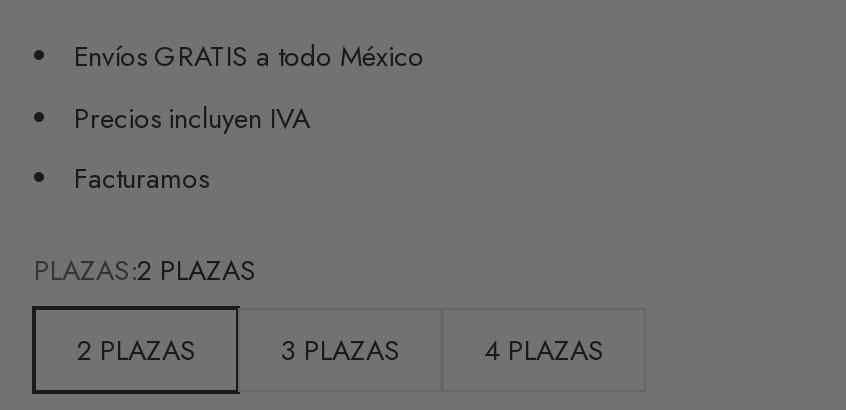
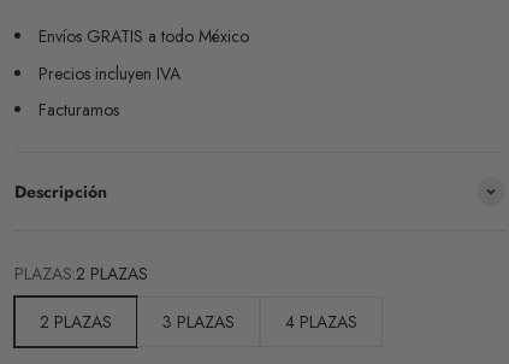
+ Descripción
